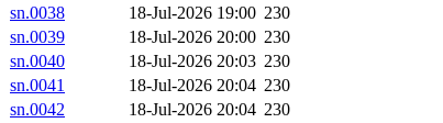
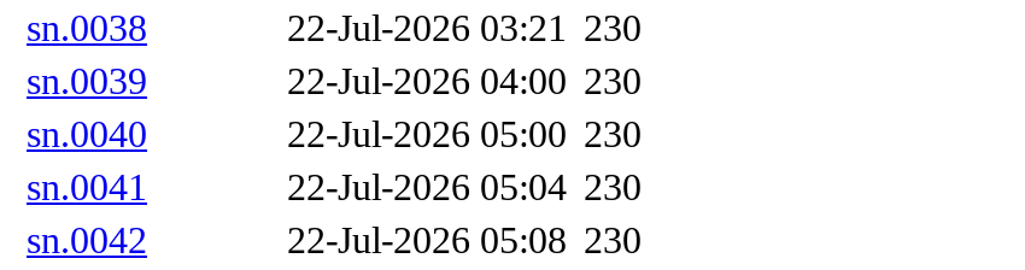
- 18-Jul-2026 19:00 230
+ 22-Jul-2026 03:21 230

- 18-Jul-2026 20:00 230
+ 22-Jul-2026 04:00 230

- 18-Jul-2026 20:03 230
+ 22-Jul-2026 05:00 230

- 18-Jul-2026 20:04 230
+ 22-Jul-2026 05:04 230

- 18-Jul-2026 20:04 230
+ 22-Jul-2026 05:08 230
